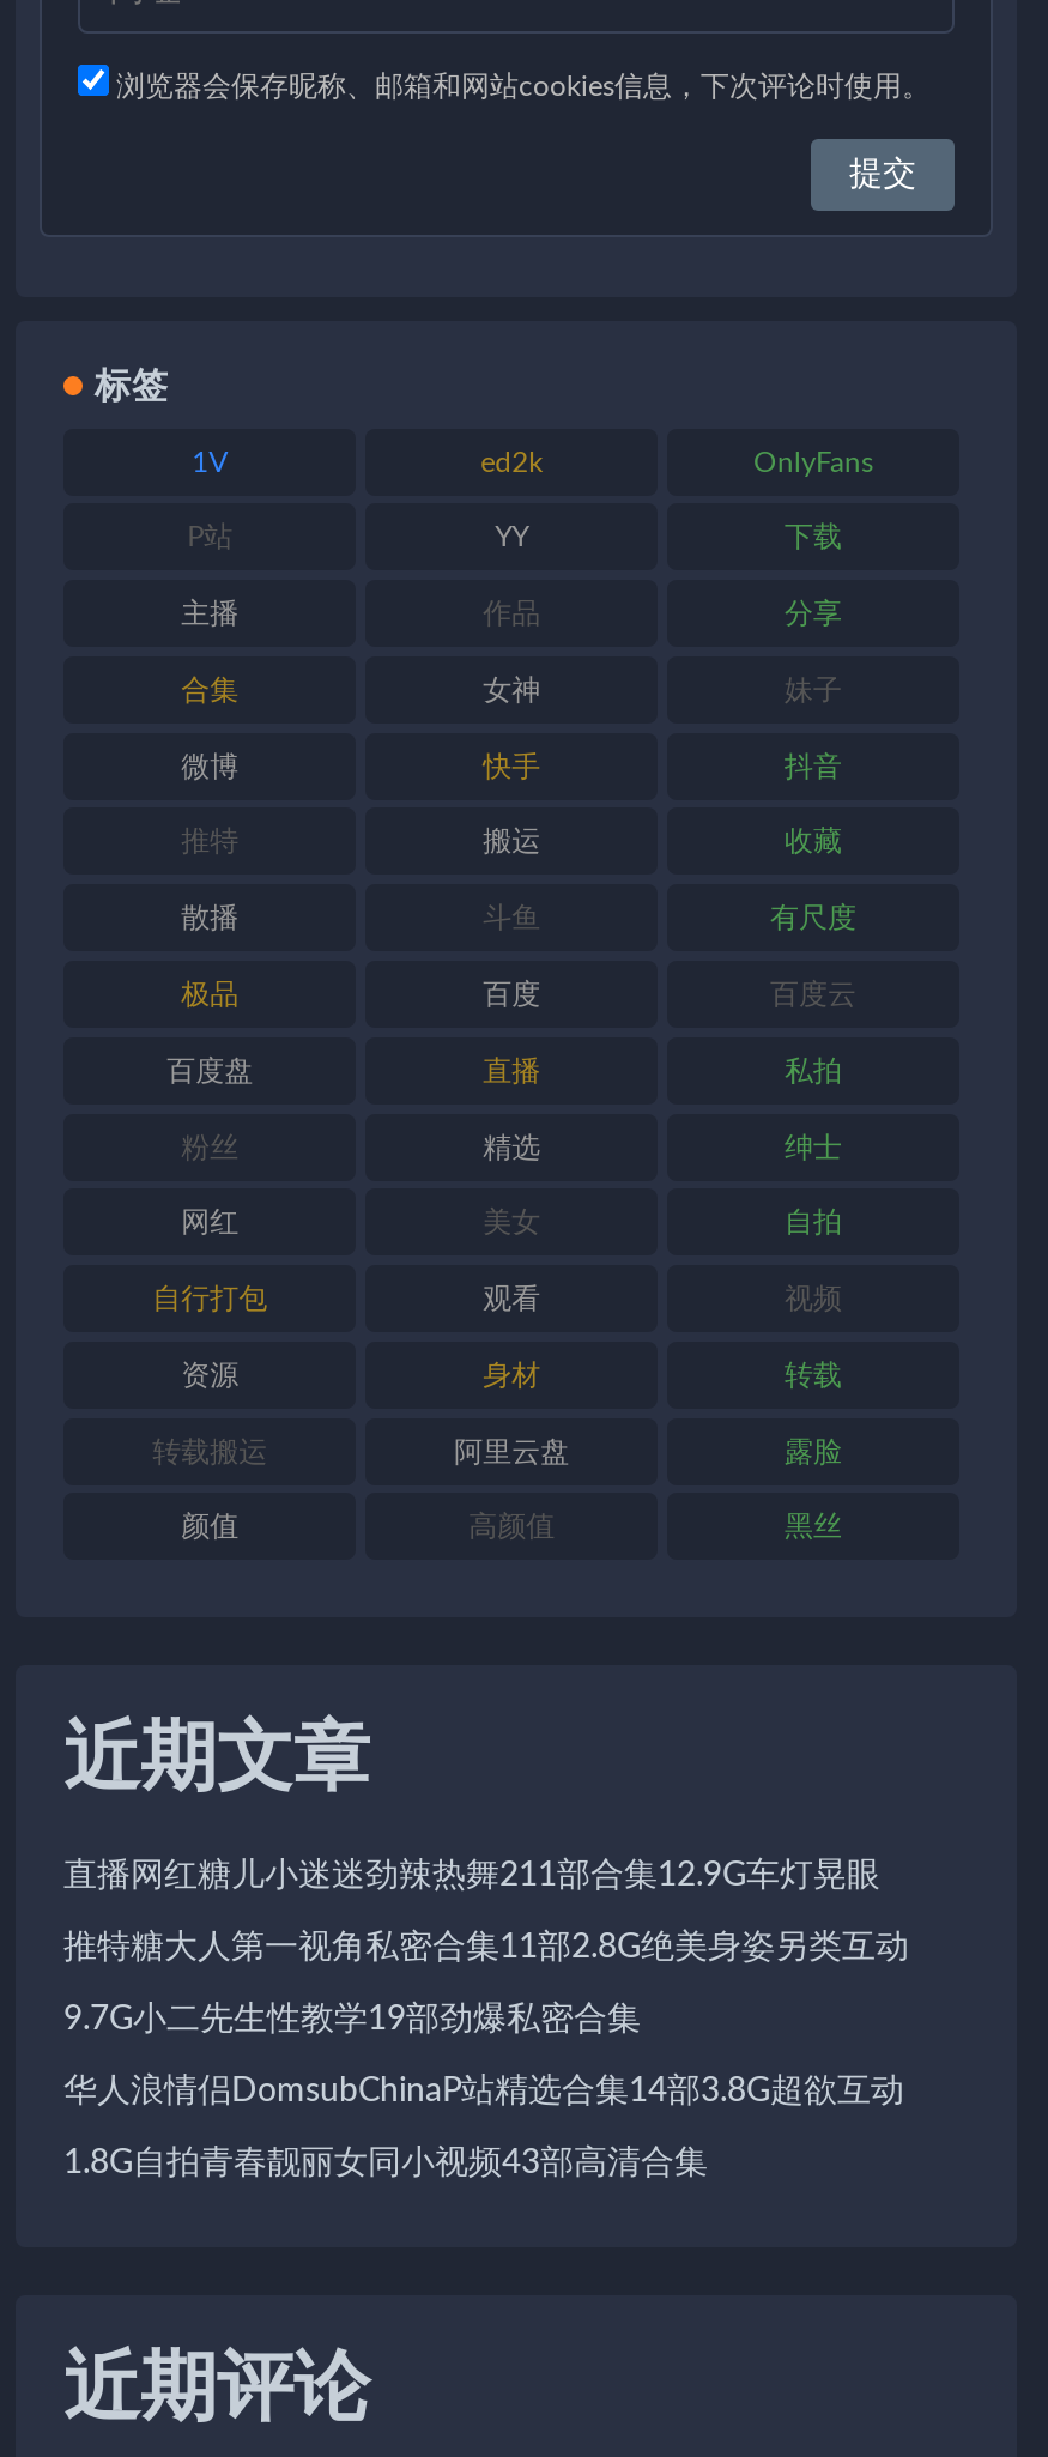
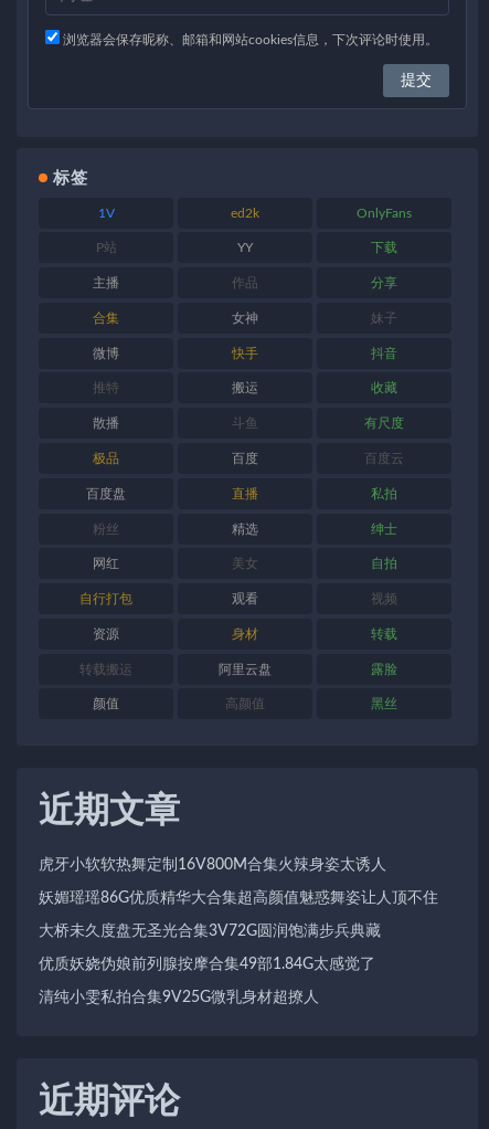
- 直播网红糖儿小迷迷劲辣热舞211部合集12.9G车灯晃眼
+ 虎牙小软软热舞定制16V800M合集火辣身姿太诱人

- 推特糖大人第一视角私密合集11部2.8G绝美身姿另类互动
+ 妖媚瑶瑶86G优质精华大合集超高颜值魅惑舞姿让人顶不住

- 9.7G小二先生性教学19部劲爆私密合集
+ 大桥未久度盘无圣光合集3V72G圆润饱满步兵典藏

- 华人浪情侣DomsubChinaP站精选合集14部3.8G超欲互动
+ 优质妖娆伪娘前列腺按摩合集49部1.84G太感觉了

- 1.8G自拍青春靓丽女同小视频43部高清合集
+ 清纯小雯私拍合集9V25G微乳身材超撩人
